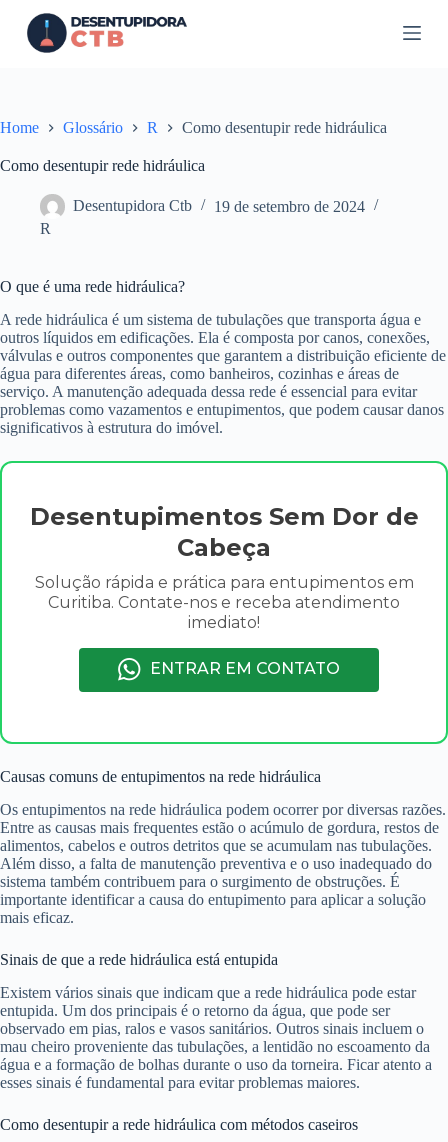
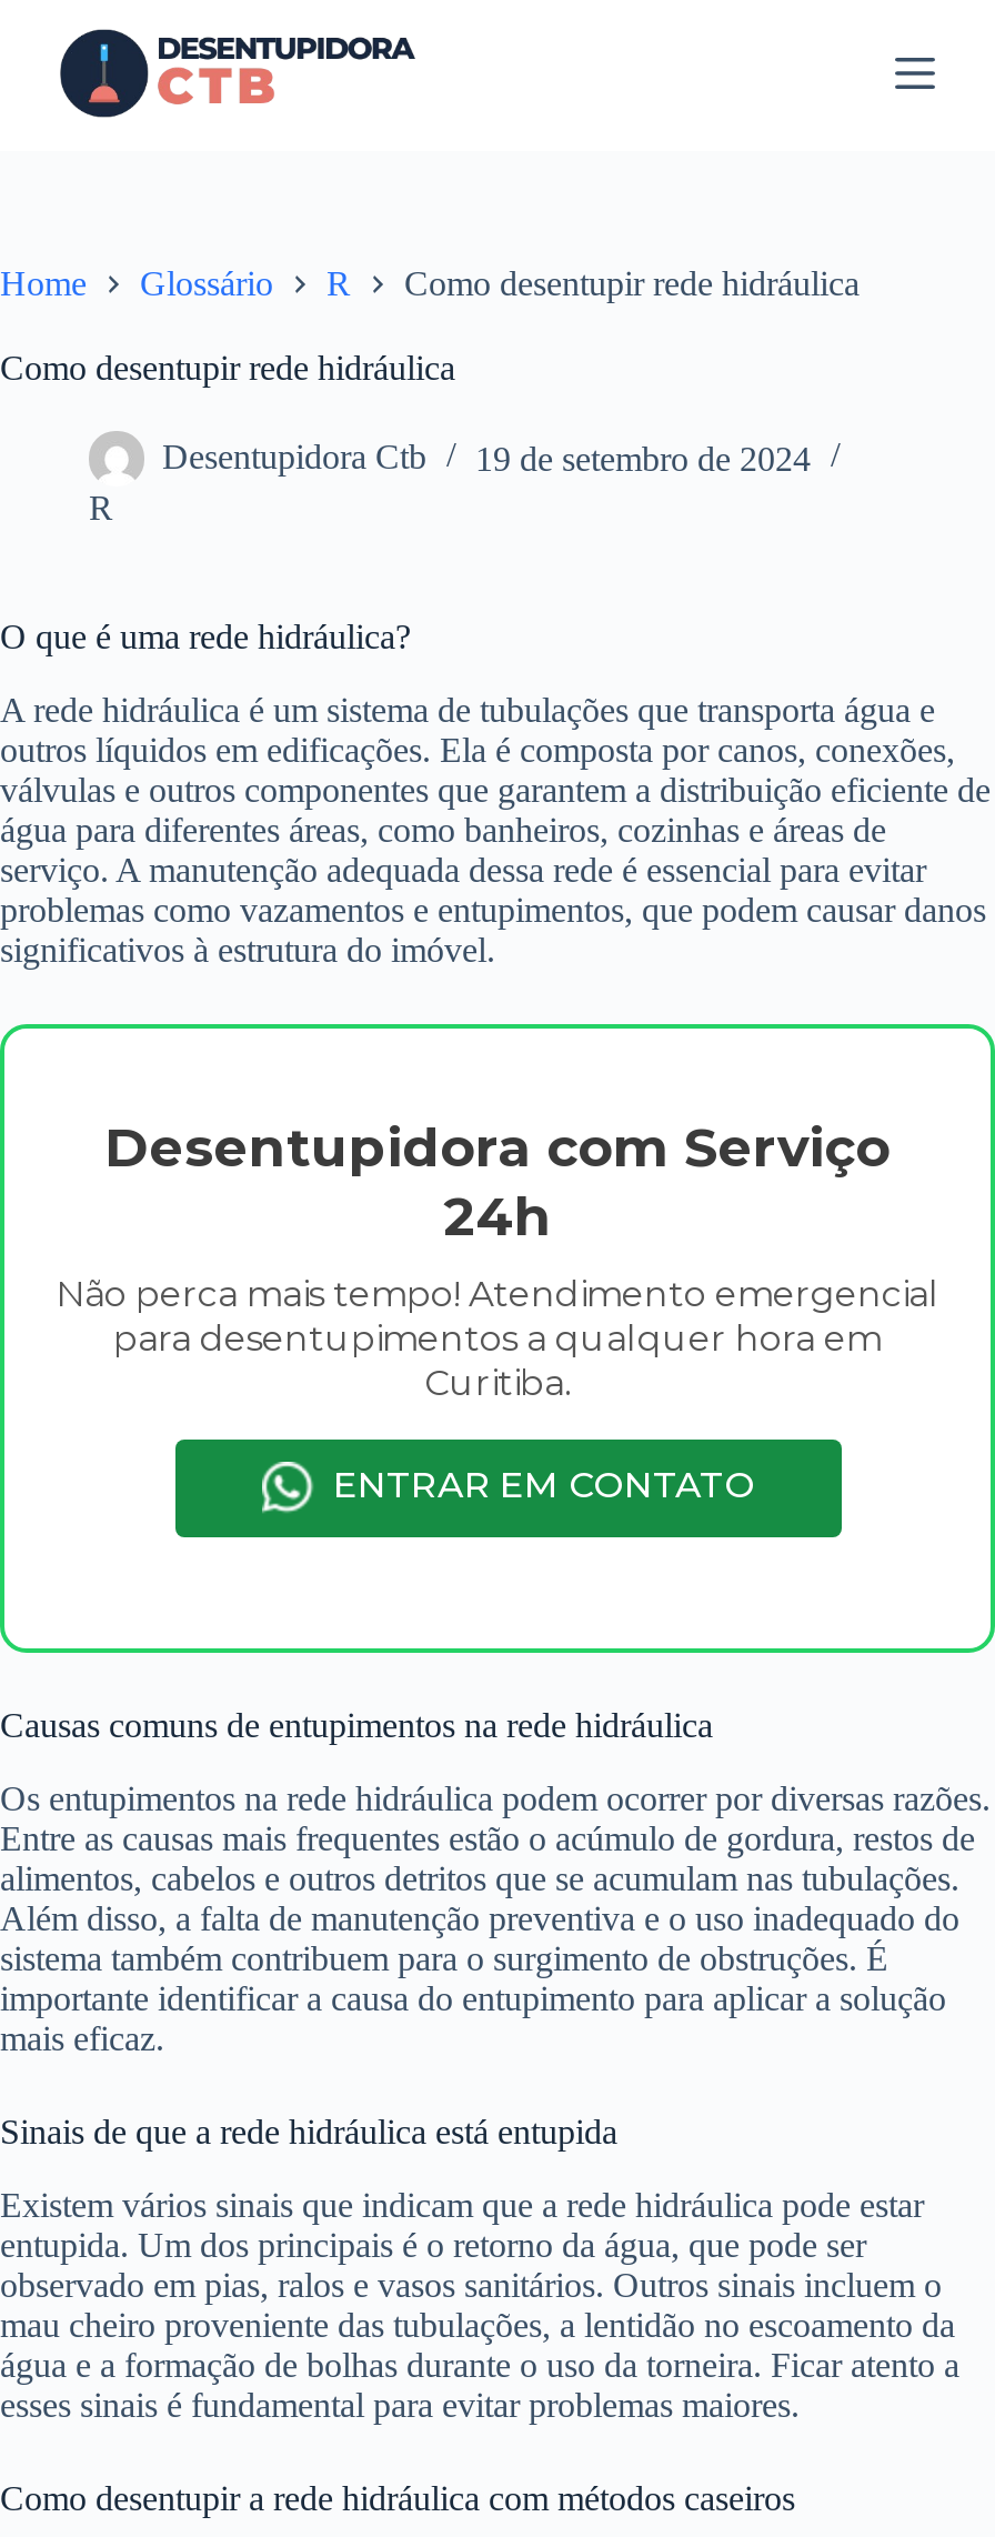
- Desentupimentos Sem Dor de
- Cabeça
- Solução rápida e prática para entupimentos em
- Curitiba. Contate-nos e receba atendimento
- imediato!
+ Desentupidora com Serviço
+ 24h
+ Não perca mais tempo! Atendimento emergencial
+ para desentupimentos a qualquer hora em
+ Curitiba.
